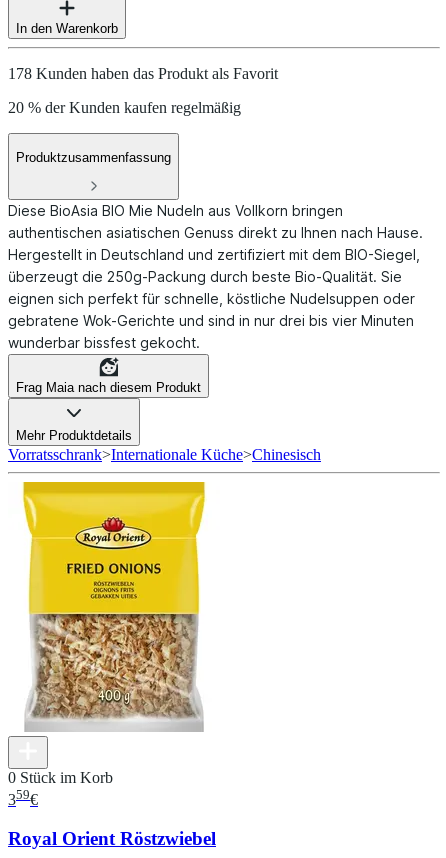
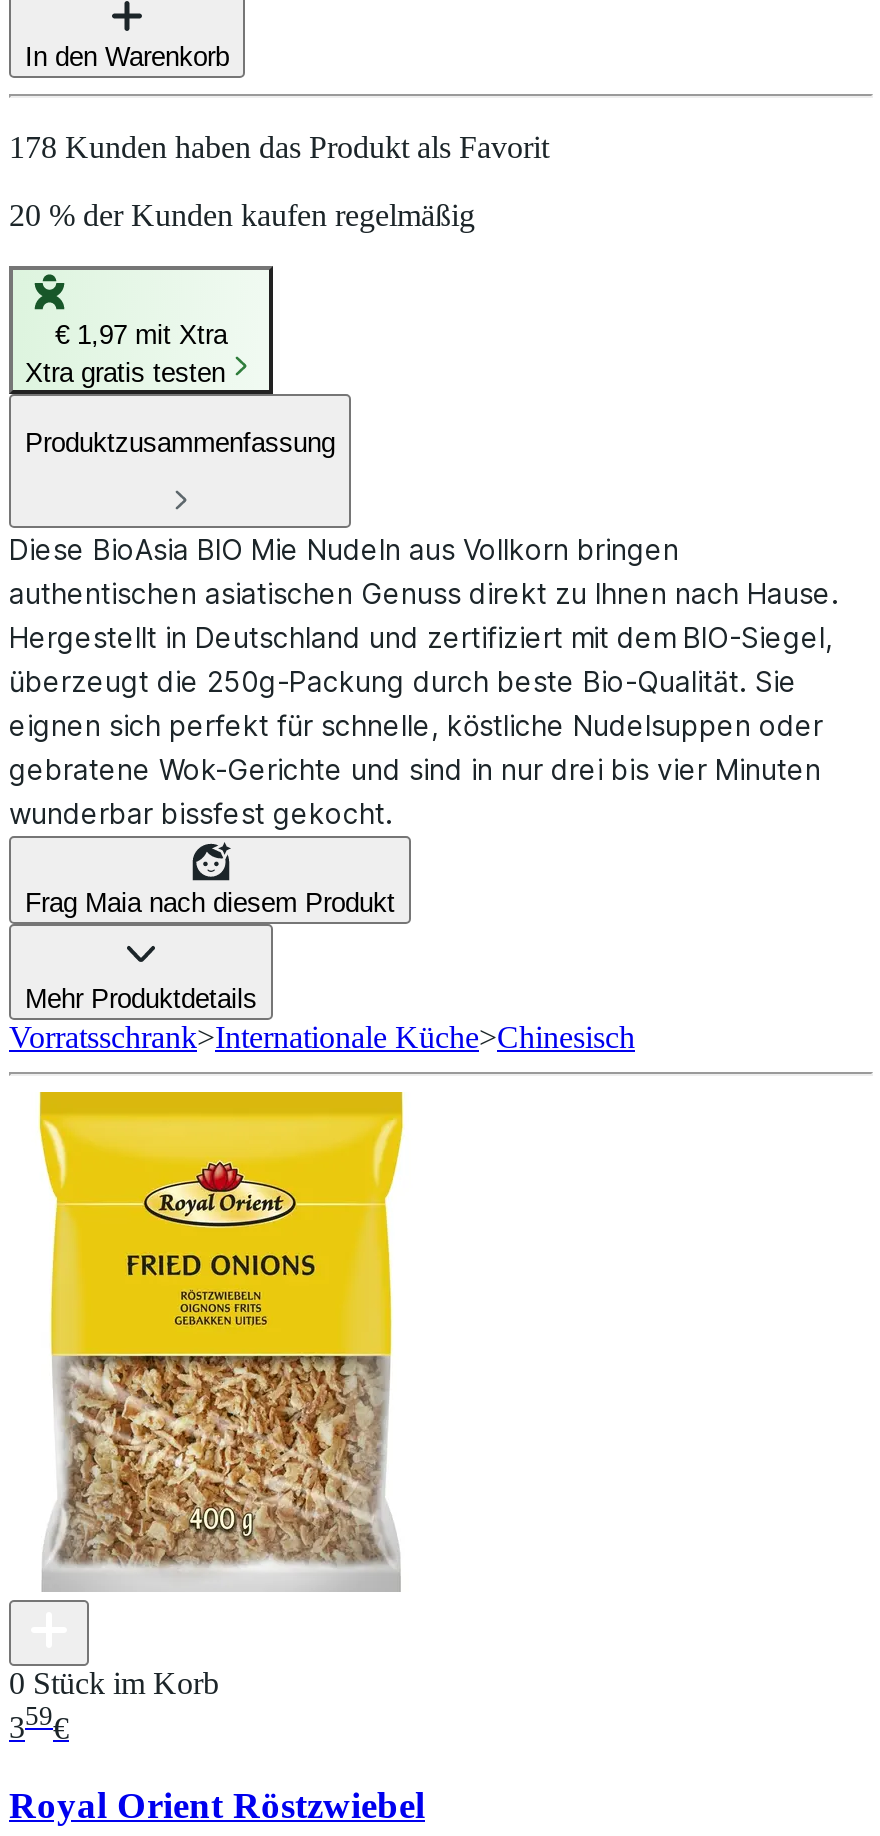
+ [image]
+ € 1,97 mit Xtra
+ Xtra gratis testen
